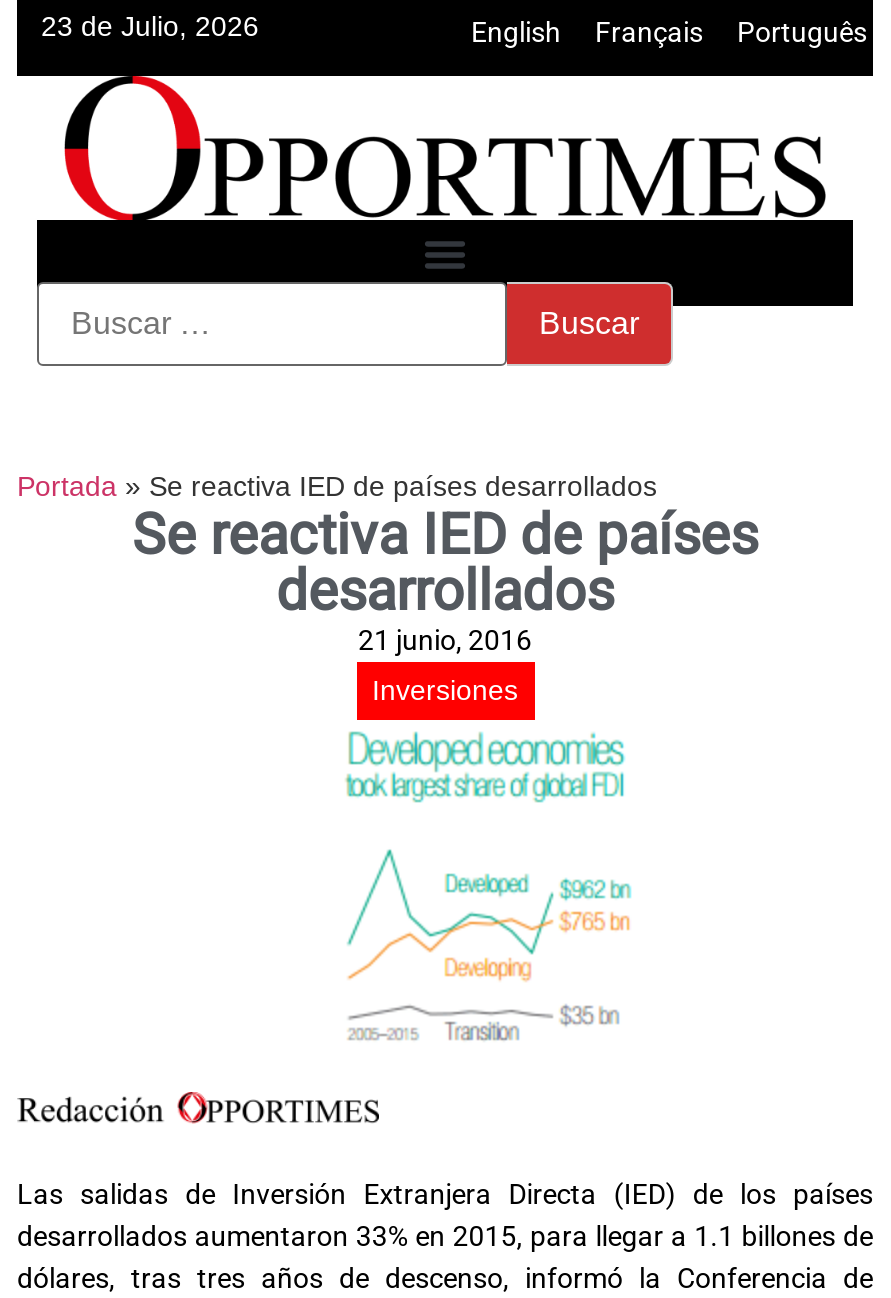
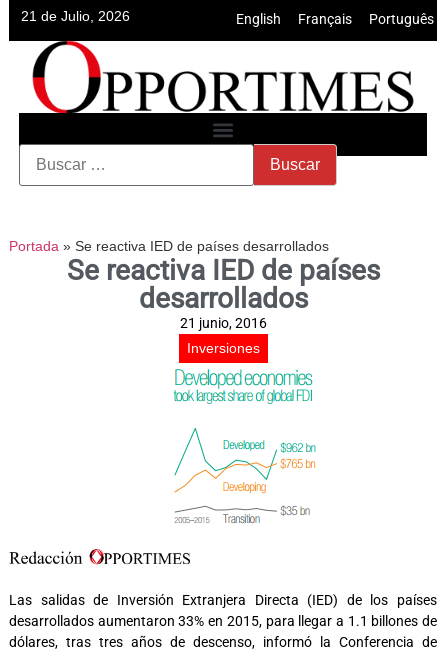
- 23 de Julio, 2026
+ 21 de Julio, 2026
